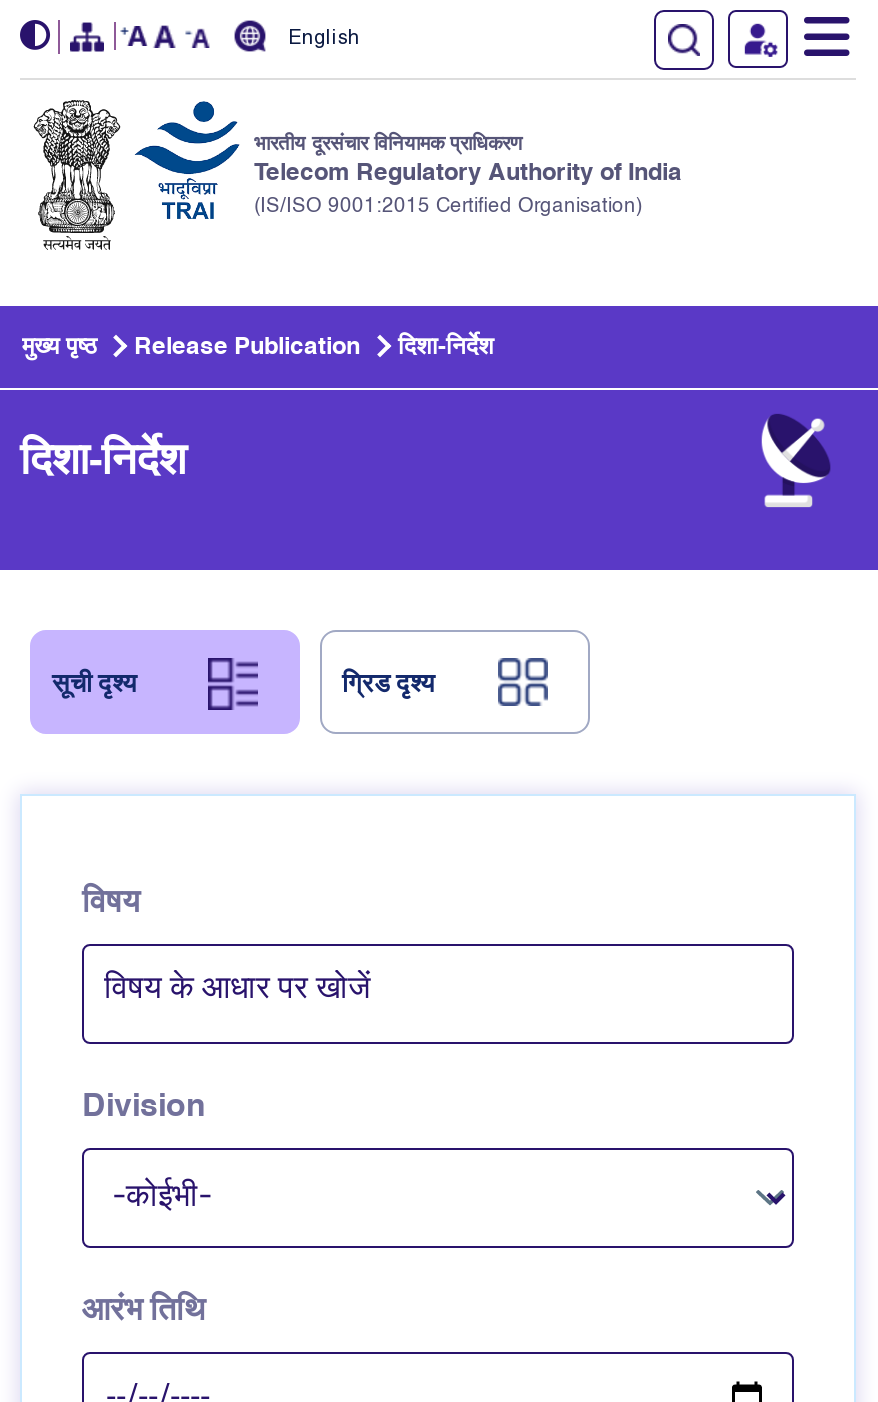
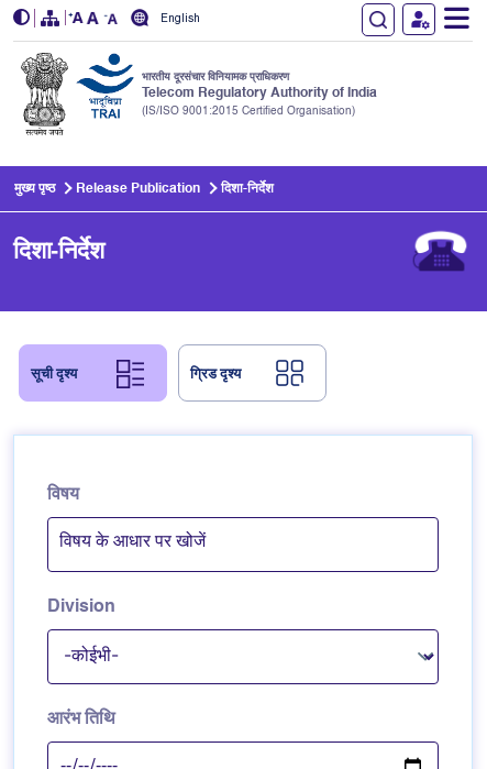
- [image]
+ [image]
